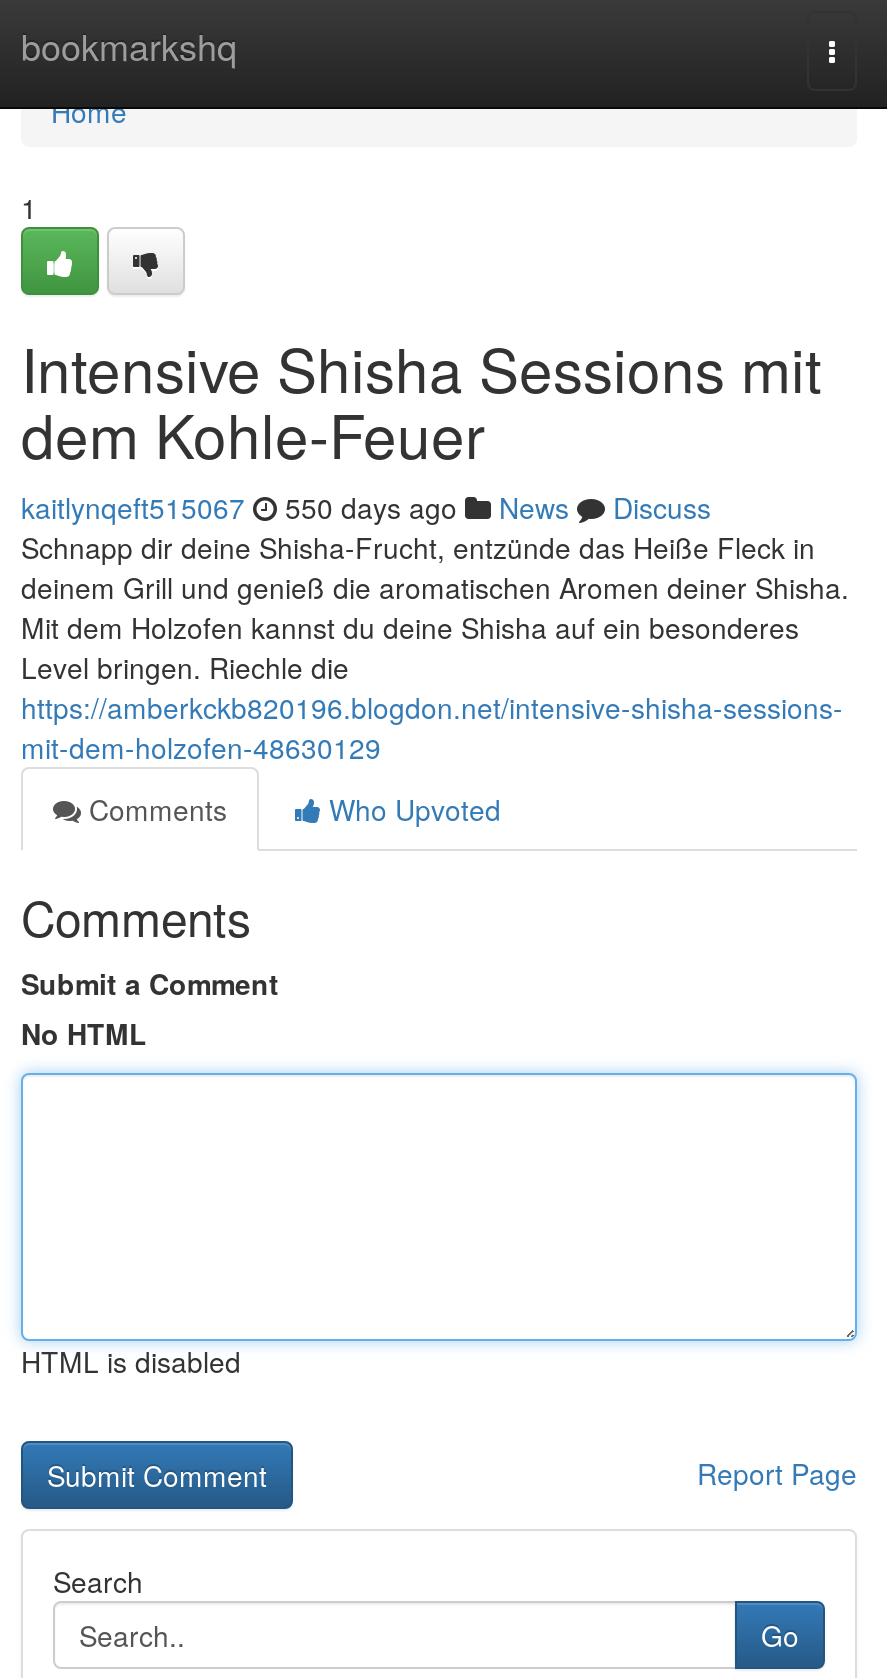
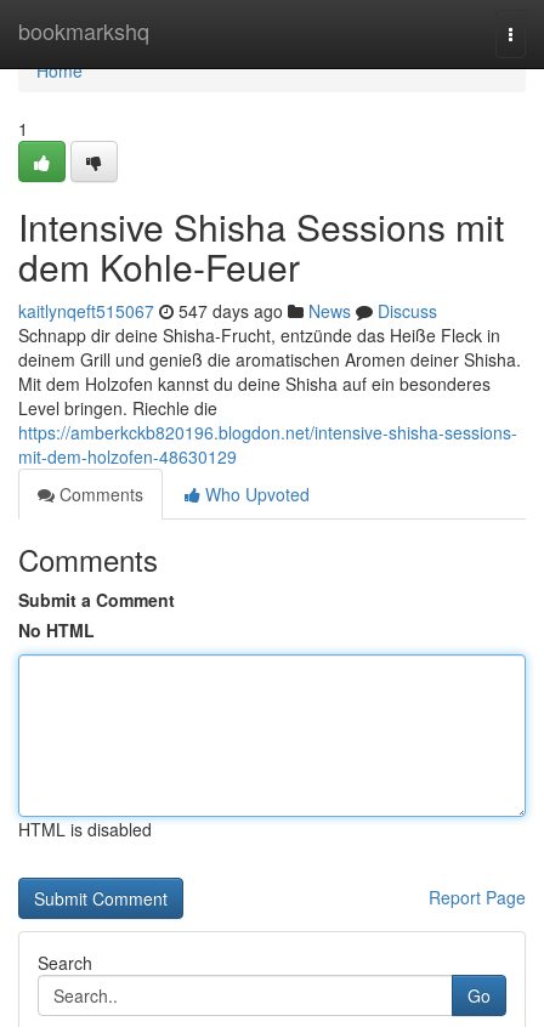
- kaitlynqeft515067 550 days ago News Discuss
+ kaitlynqeft515067 547 days ago News Discuss
